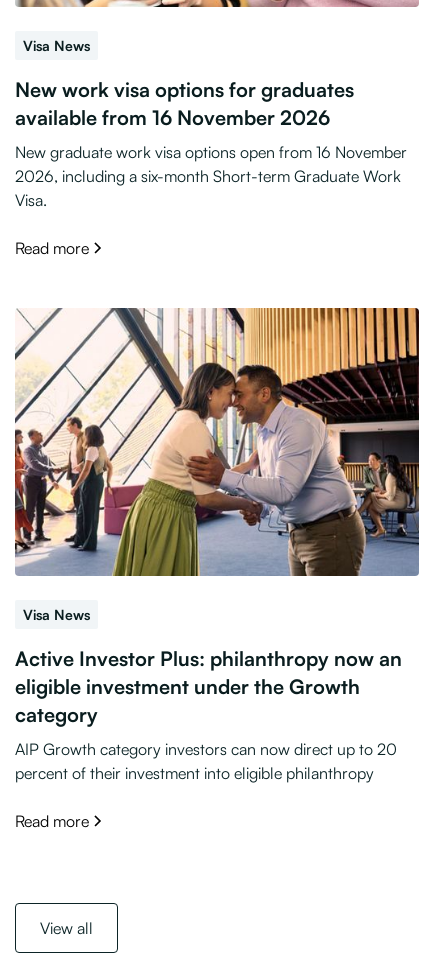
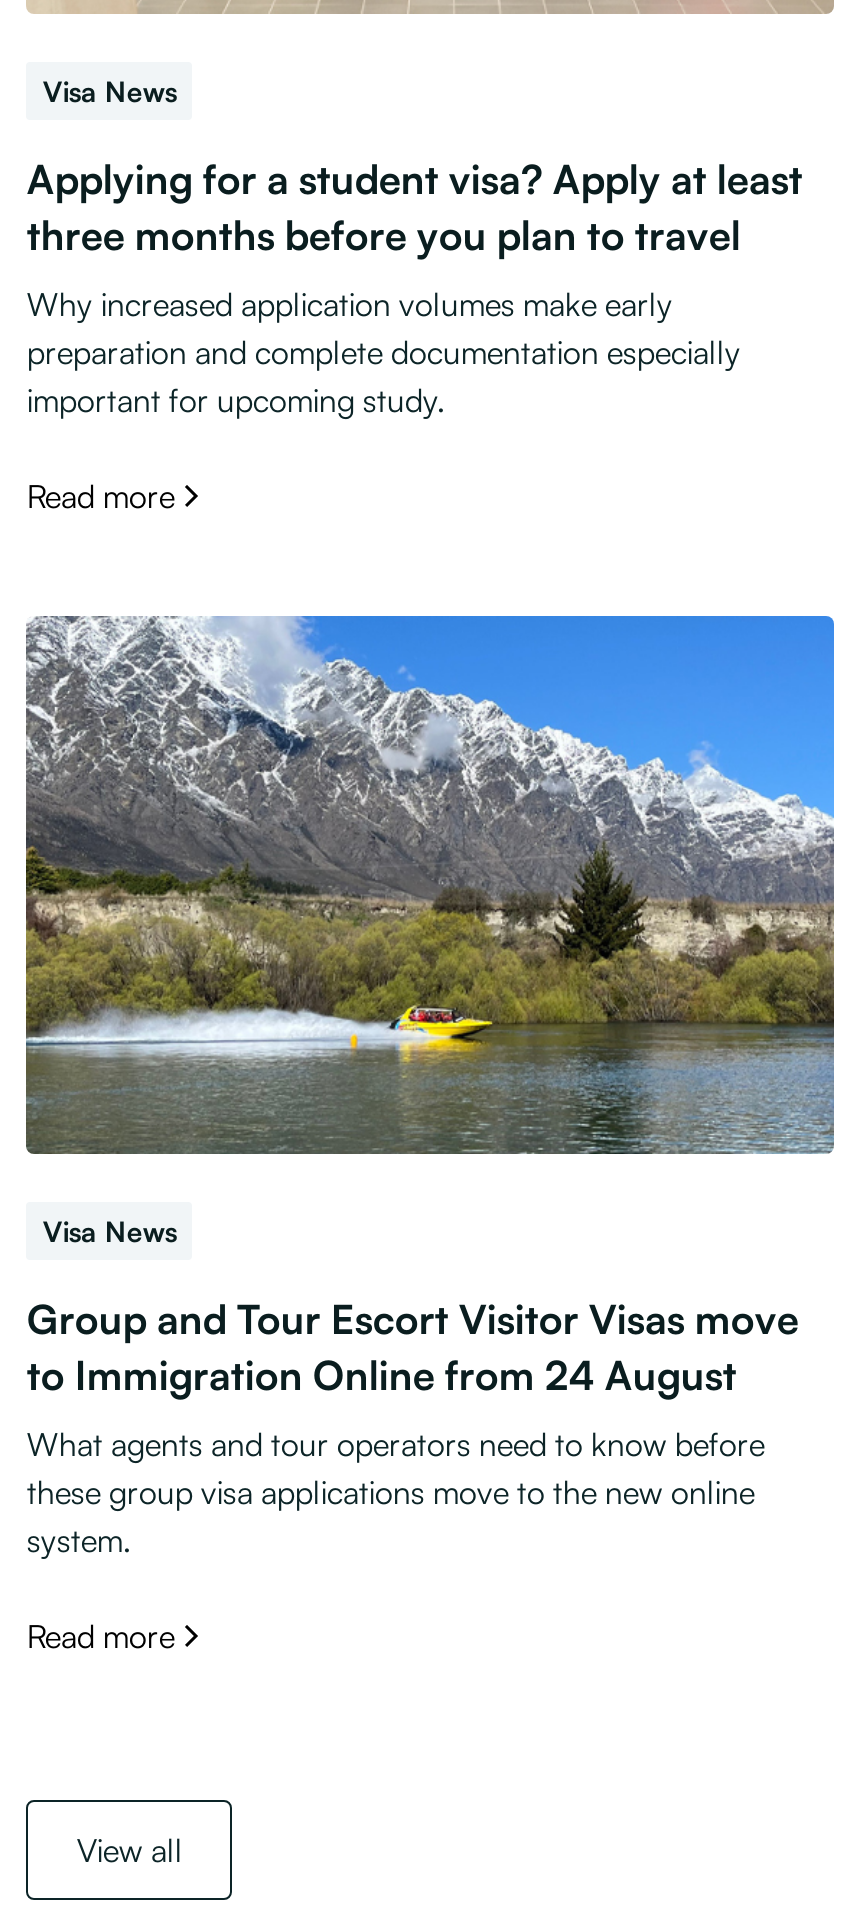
- New work visa options for graduates
- available from 16 November 2026
+ Applying for a student visa? Apply at least
+ three months before you plan to travel

- New graduate work visa options open from 16 November
- 2026, including a six-month Short-term Graduate Work
- Visa.
+ Why increased application volumes make early
+ preparation and complete documentation especially
+ important for upcoming study.

- [image]
+ [image]

- Active Investor Plus: philanthropy now an
- eligible investment under the Growth
- category
+ Group and Tour Escort Visitor Visas move
+ to Immigration Online from 24 August

- AIP Growth category investors can now direct up to 20
- percent of their investment into eligible philanthropy
+ What agents and tour operators need to know before
+ these group visa applications move to the new online
+ system.
